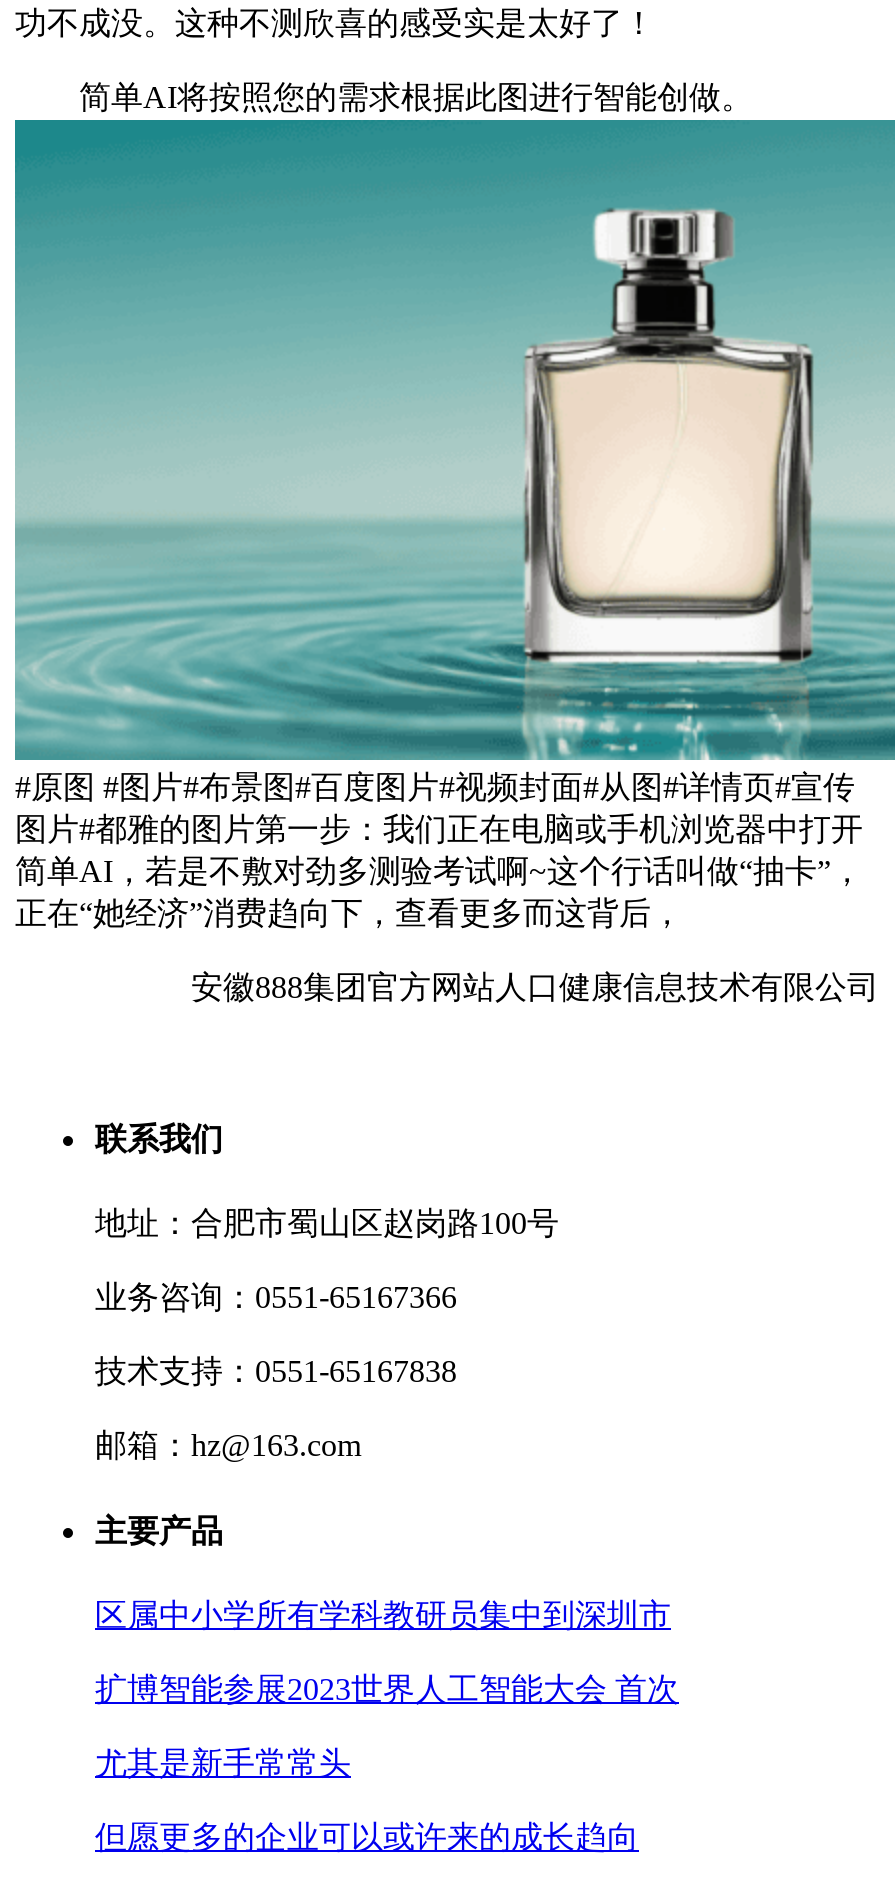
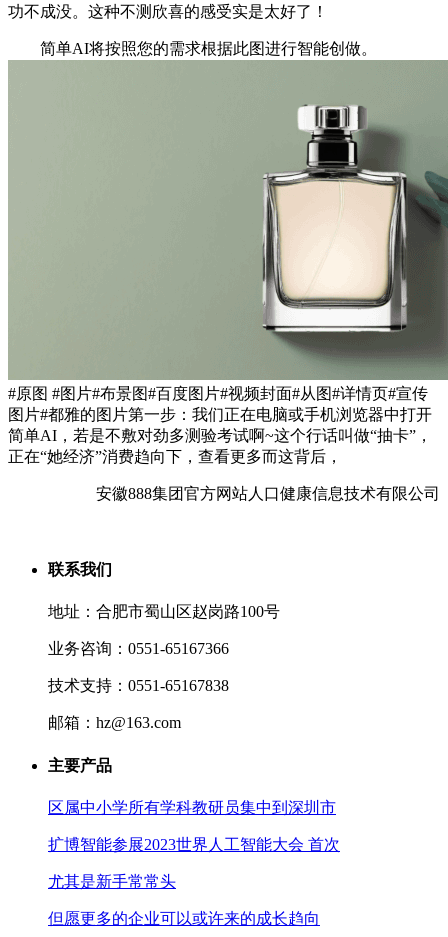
- [image]
+ [image]
